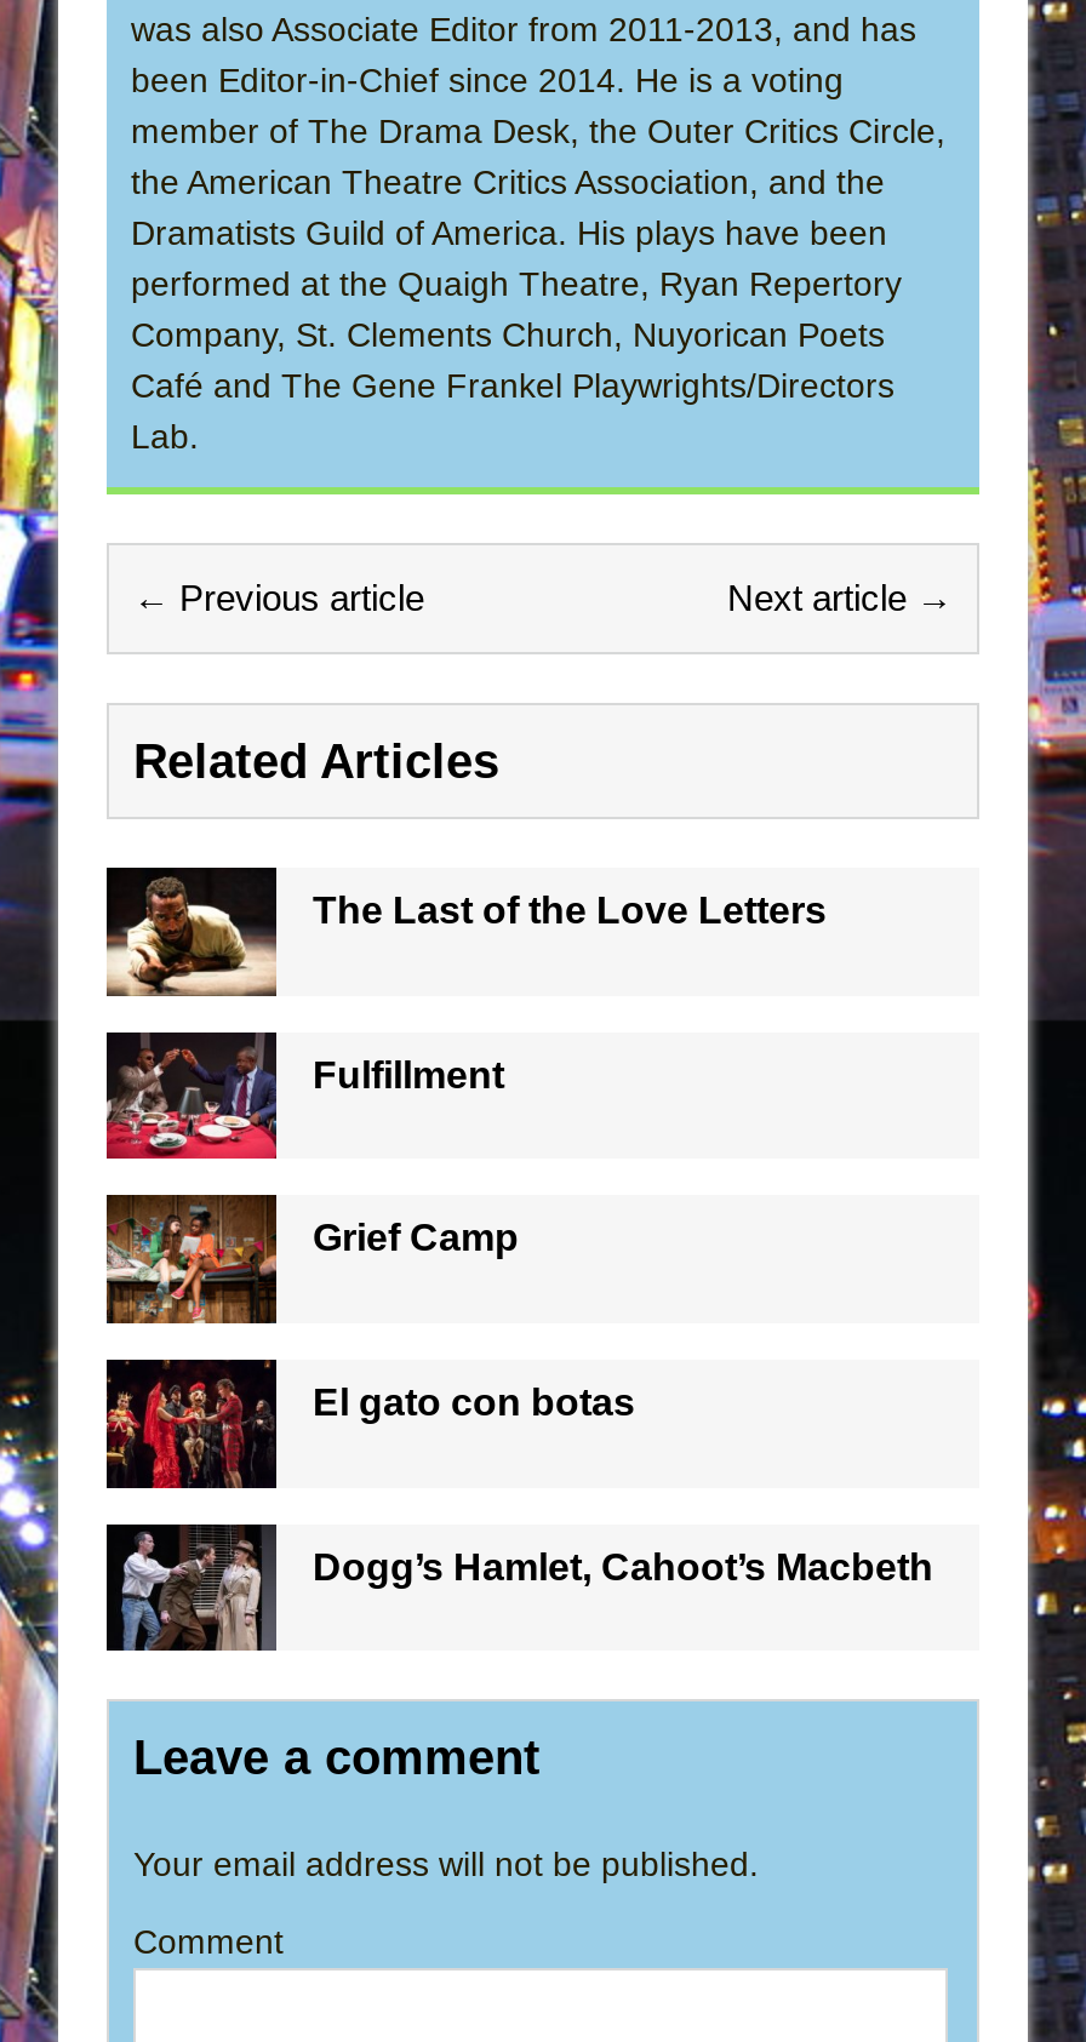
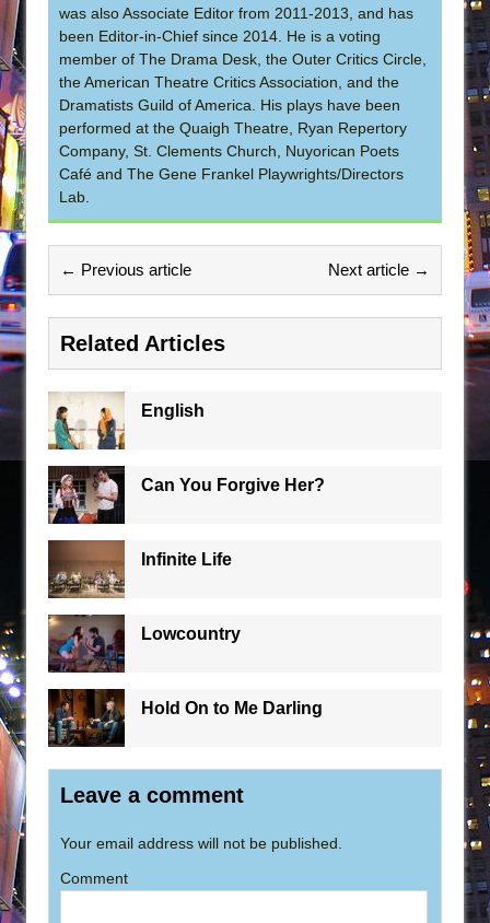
- [image]
- The Last of the Love Letters
+ [image]
+ English

- [image]
- Fulfillment
+ [image]
+ Can You Forgive Her?

- [image]
- Grief Camp
+ [image]
+ Infinite Life

- [image]
- El gato con botas
+ [image]
+ Lowcountry

- [image]
- Dogg’s Hamlet, Cahoot’s Macbeth
+ [image]
+ Hold On to Me Darling
